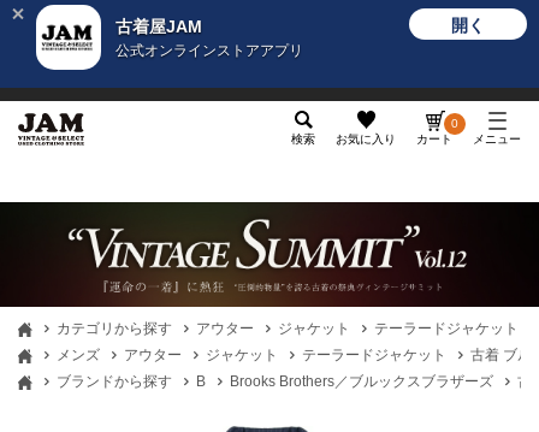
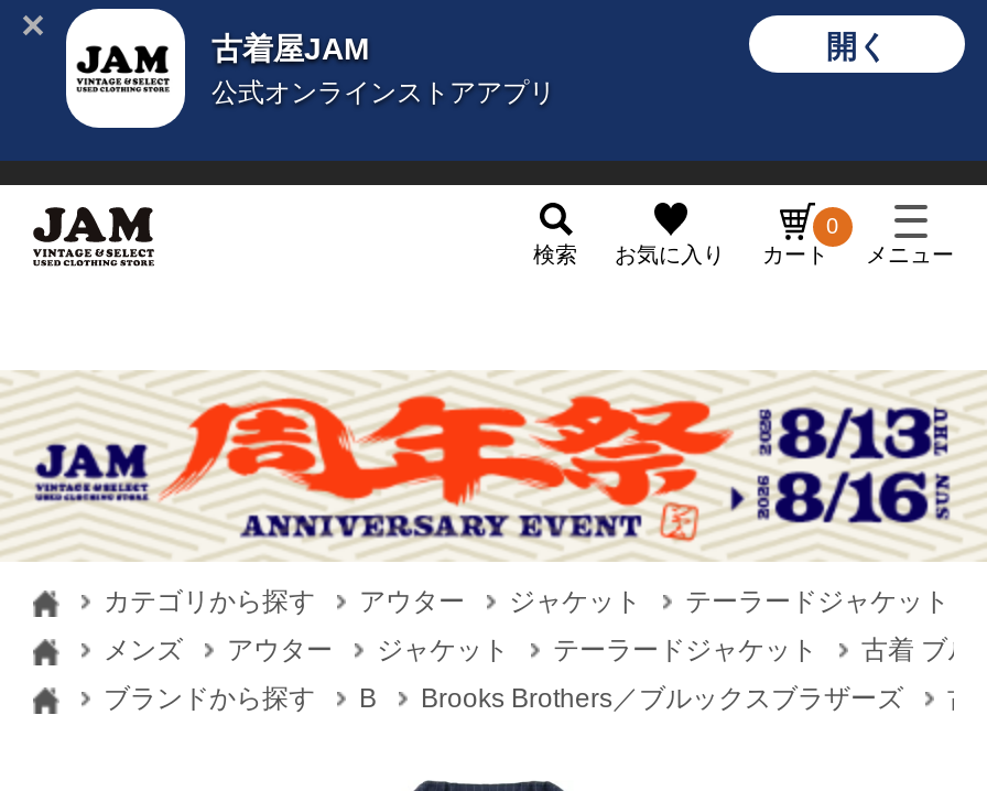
- [image]
+ [image]
